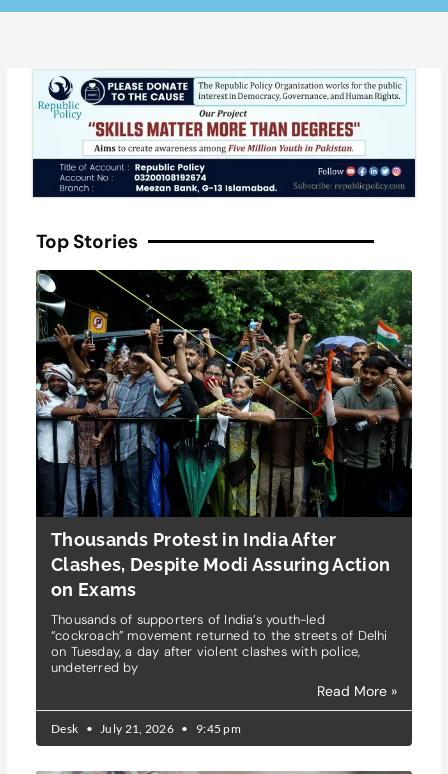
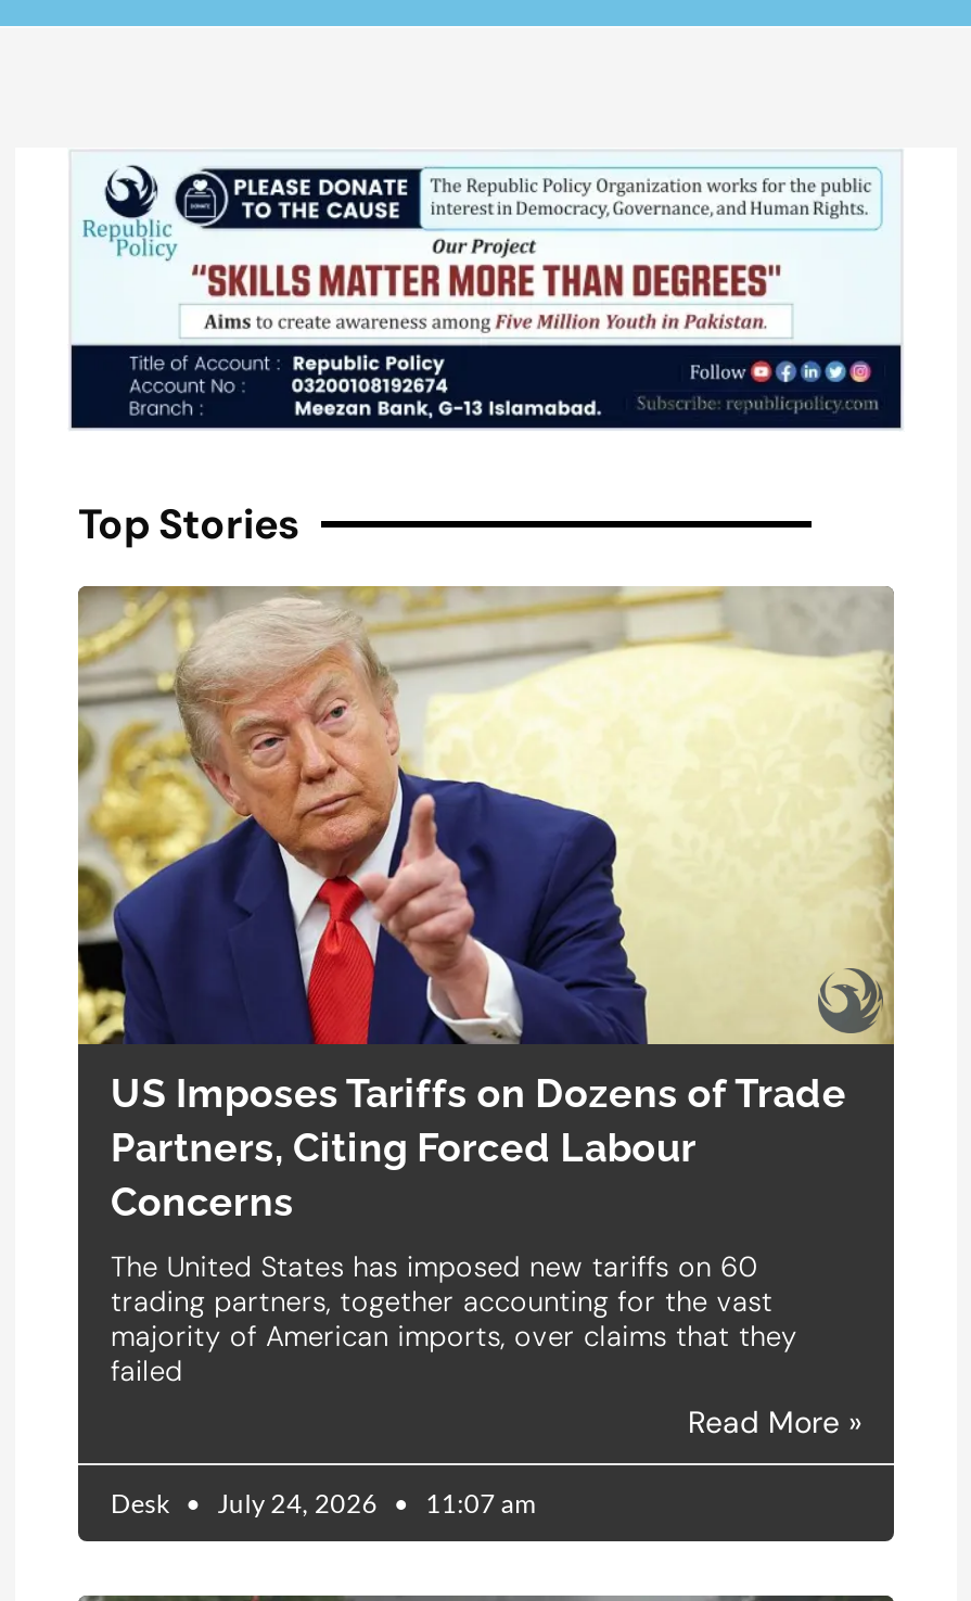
- [image]
- Thousands Protest in India After
- Clashes, Despite Modi Assuring Action
- on Exams
+ [image]
+ US Imposes Tariffs on Dozens of Trade
+ Partners, Citing Forced Labour
+ Concerns

- Thousands of supporters of India’s youth-led
- “cockroach” movement returned to the streets of Delhi
- on Tuesday, a day after violent clashes with police,
- undeterred by
+ The United States has imposed new tariffs on 60
+ trading partners, together accounting for the vast
+ majority of American imports, over claims that they
+ failed

- July 21, 2026
- 9:45 pm
+ July 24, 2026
+ 11:07 am
